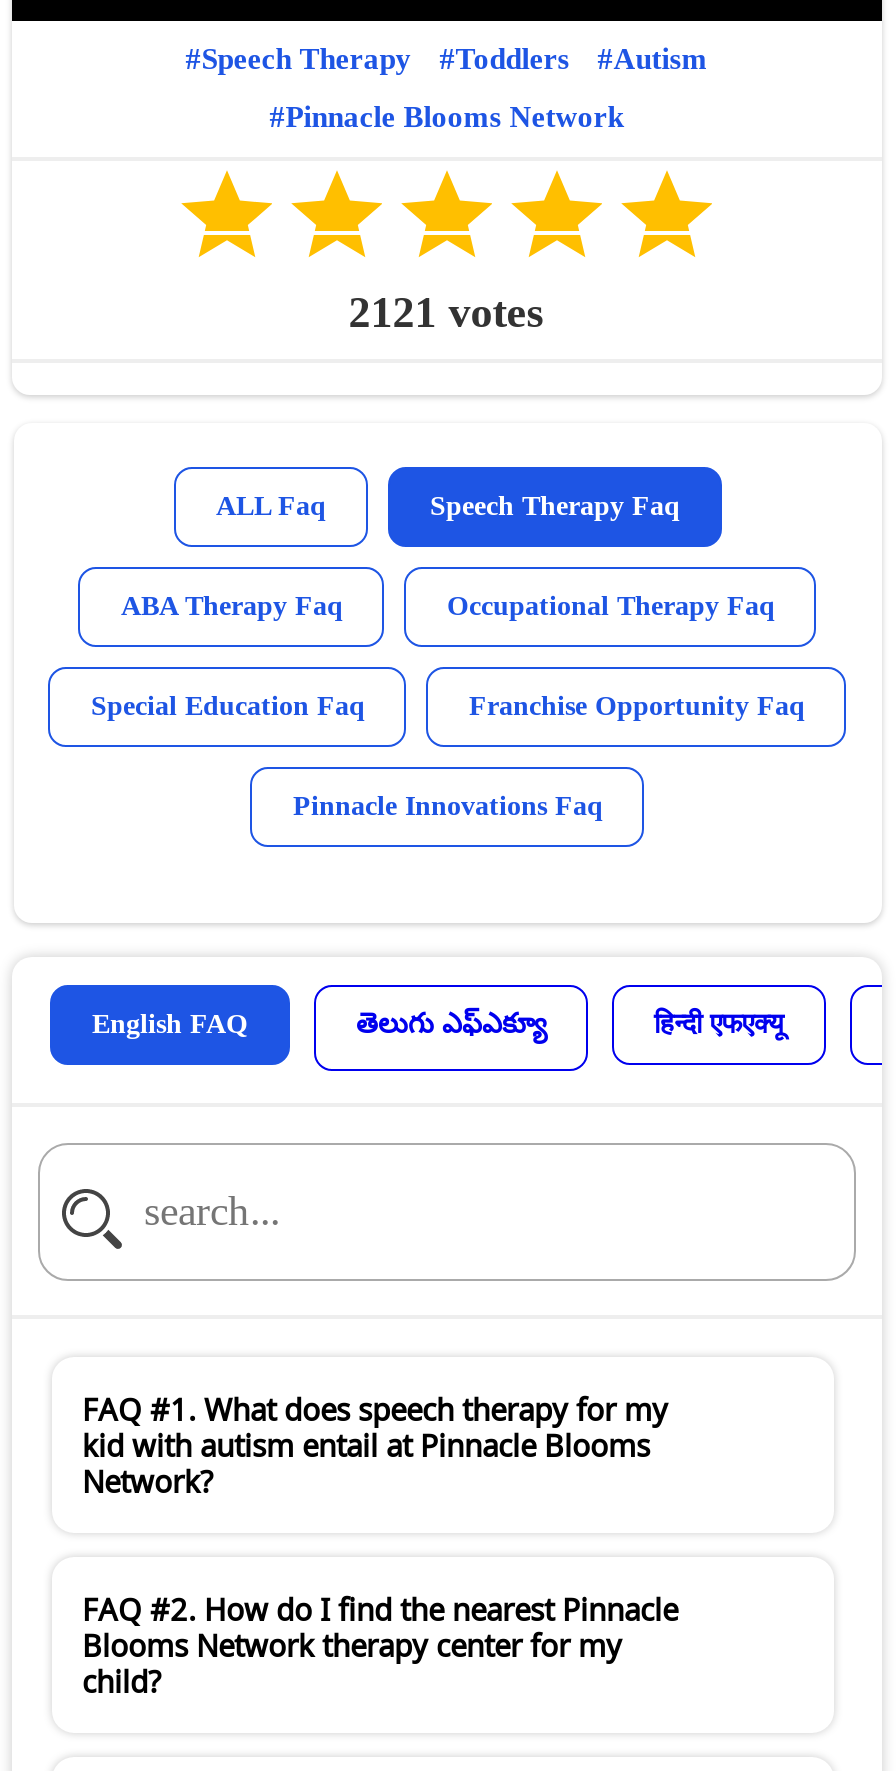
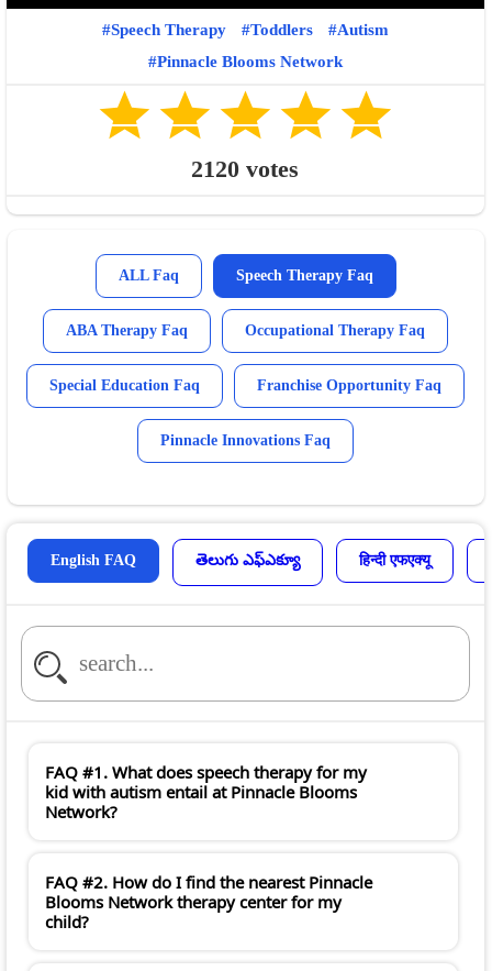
- 2121 votes
+ 2120 votes
